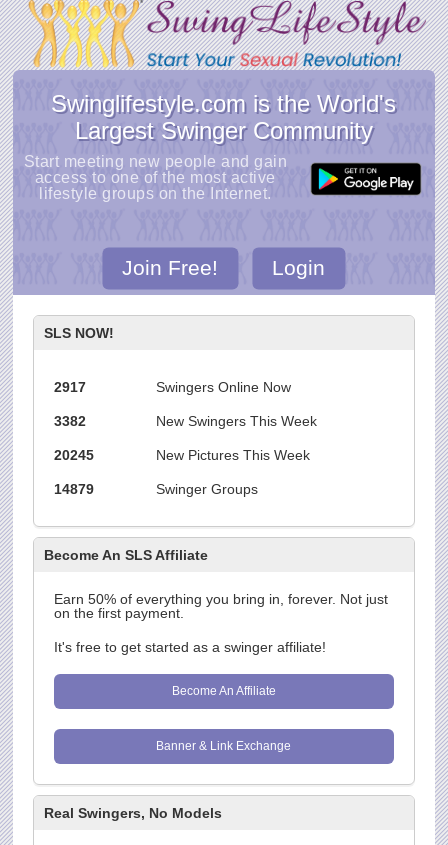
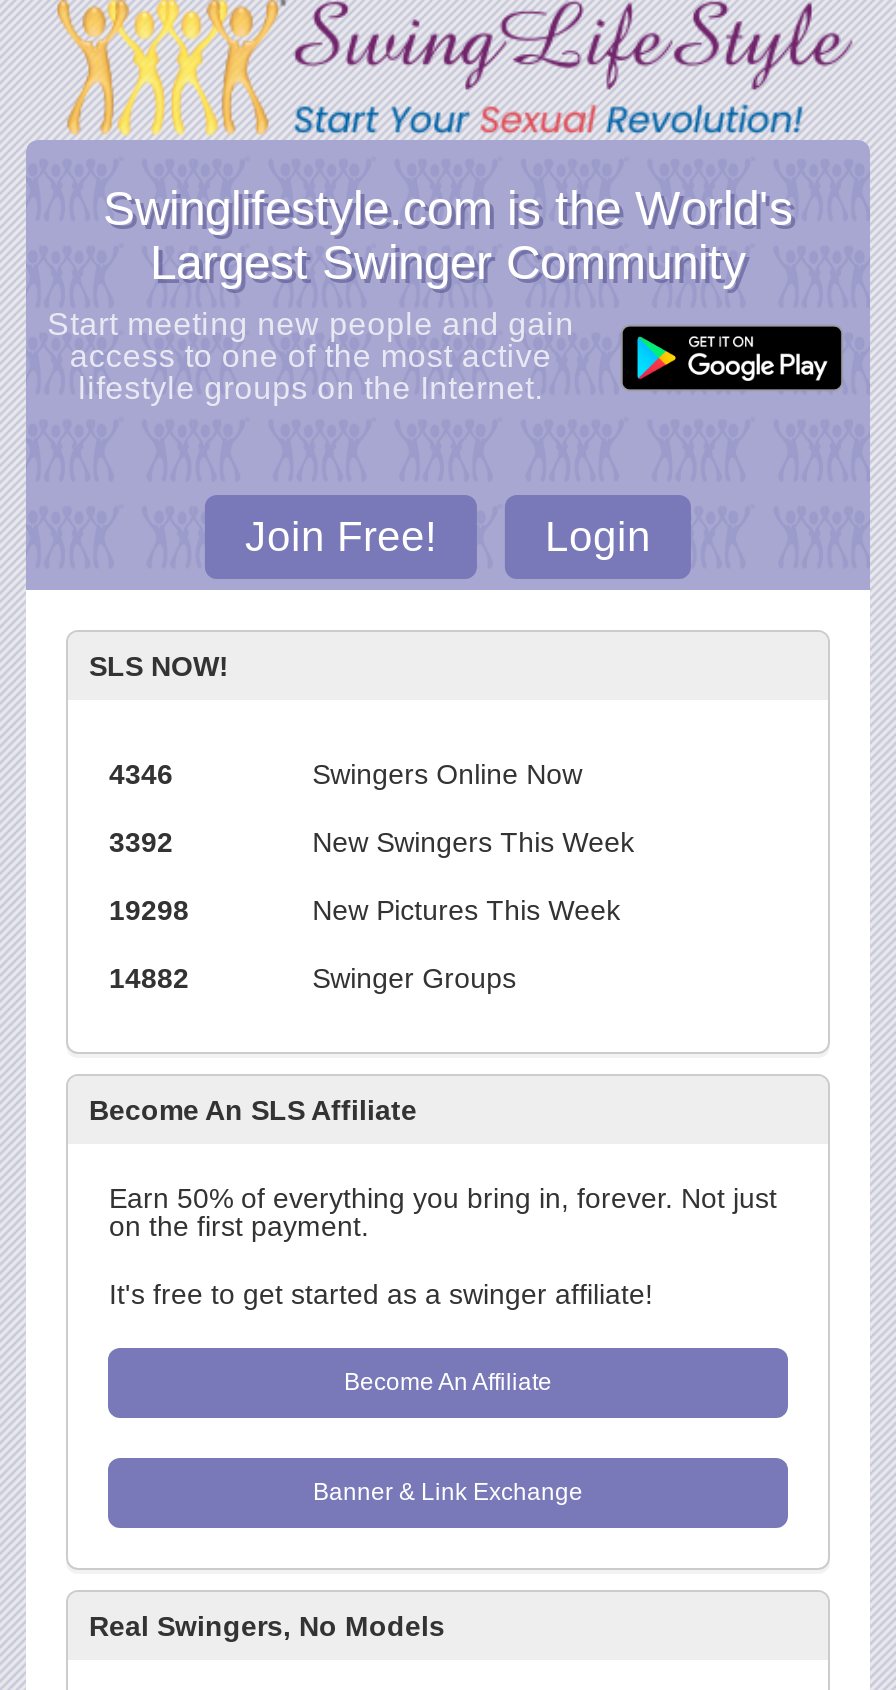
- 2917
+ 4346

- 3382
+ 3392

- 20245
+ 19298

- 14879
+ 14882
